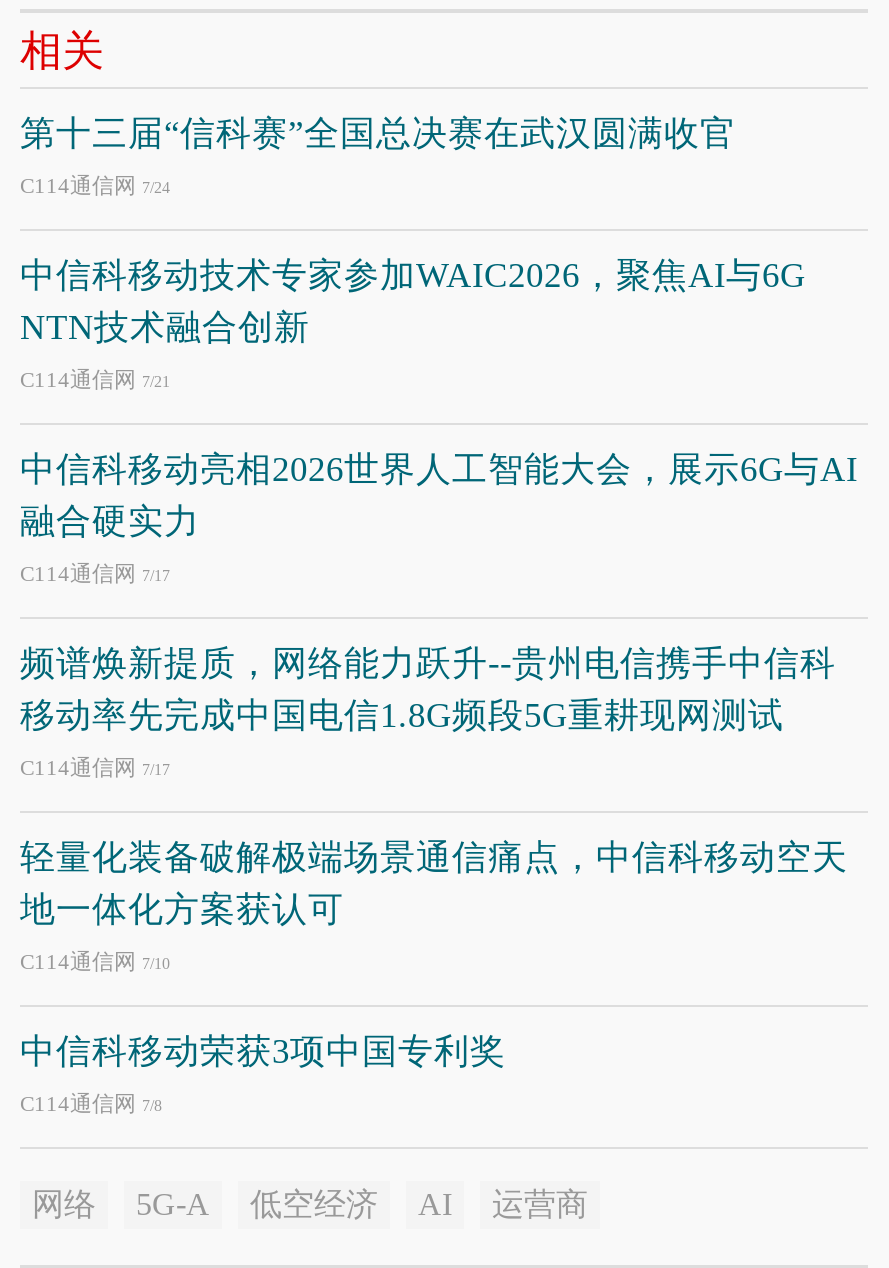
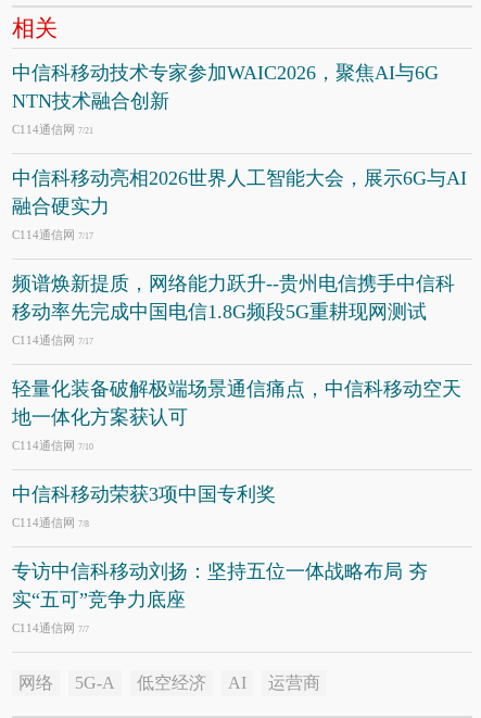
- 第十三届“信科赛”全国总决赛在武汉圆满收官
- C114通信网7/24

moved up: 中信科移动技术专家参加WAIC2026，聚焦AI与6G | NTN技术融合创新 | C114通信网7/21 | ... | 中信科移动荣获3项中国专利奖 | C114通信网7/8

+ 专访中信科移动刘扬：坚持五位一体战略布局 夯
+ 实“五可”竞争力底座
+ C114通信网7/7
